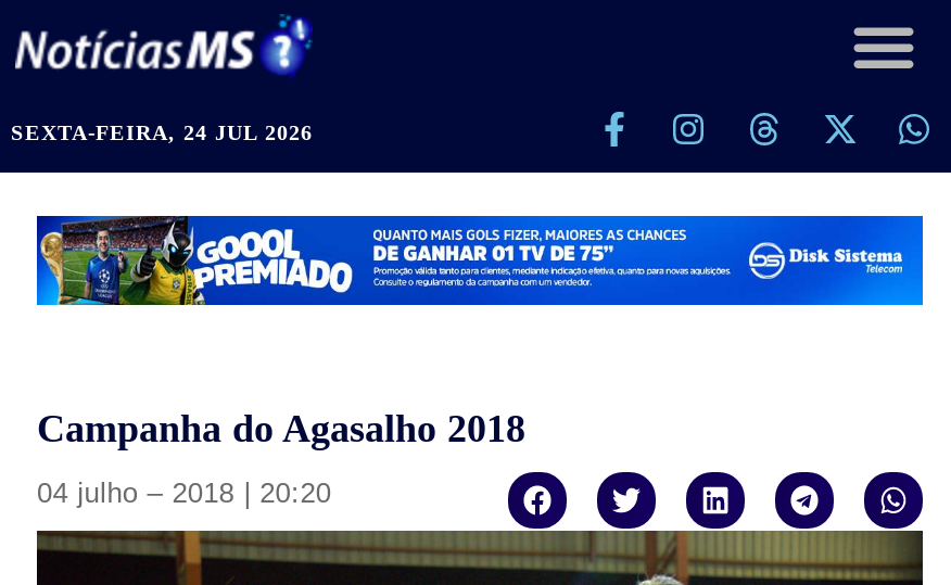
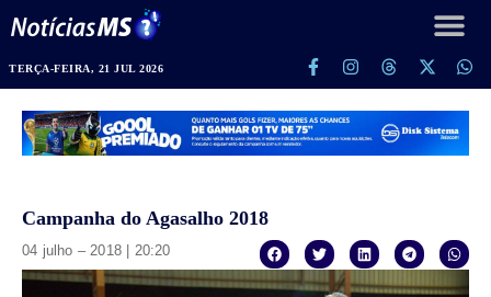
- SEXTA-FEIRA, 24 JUL 2026
+ TERÇA-FEIRA, 21 JUL 2026
